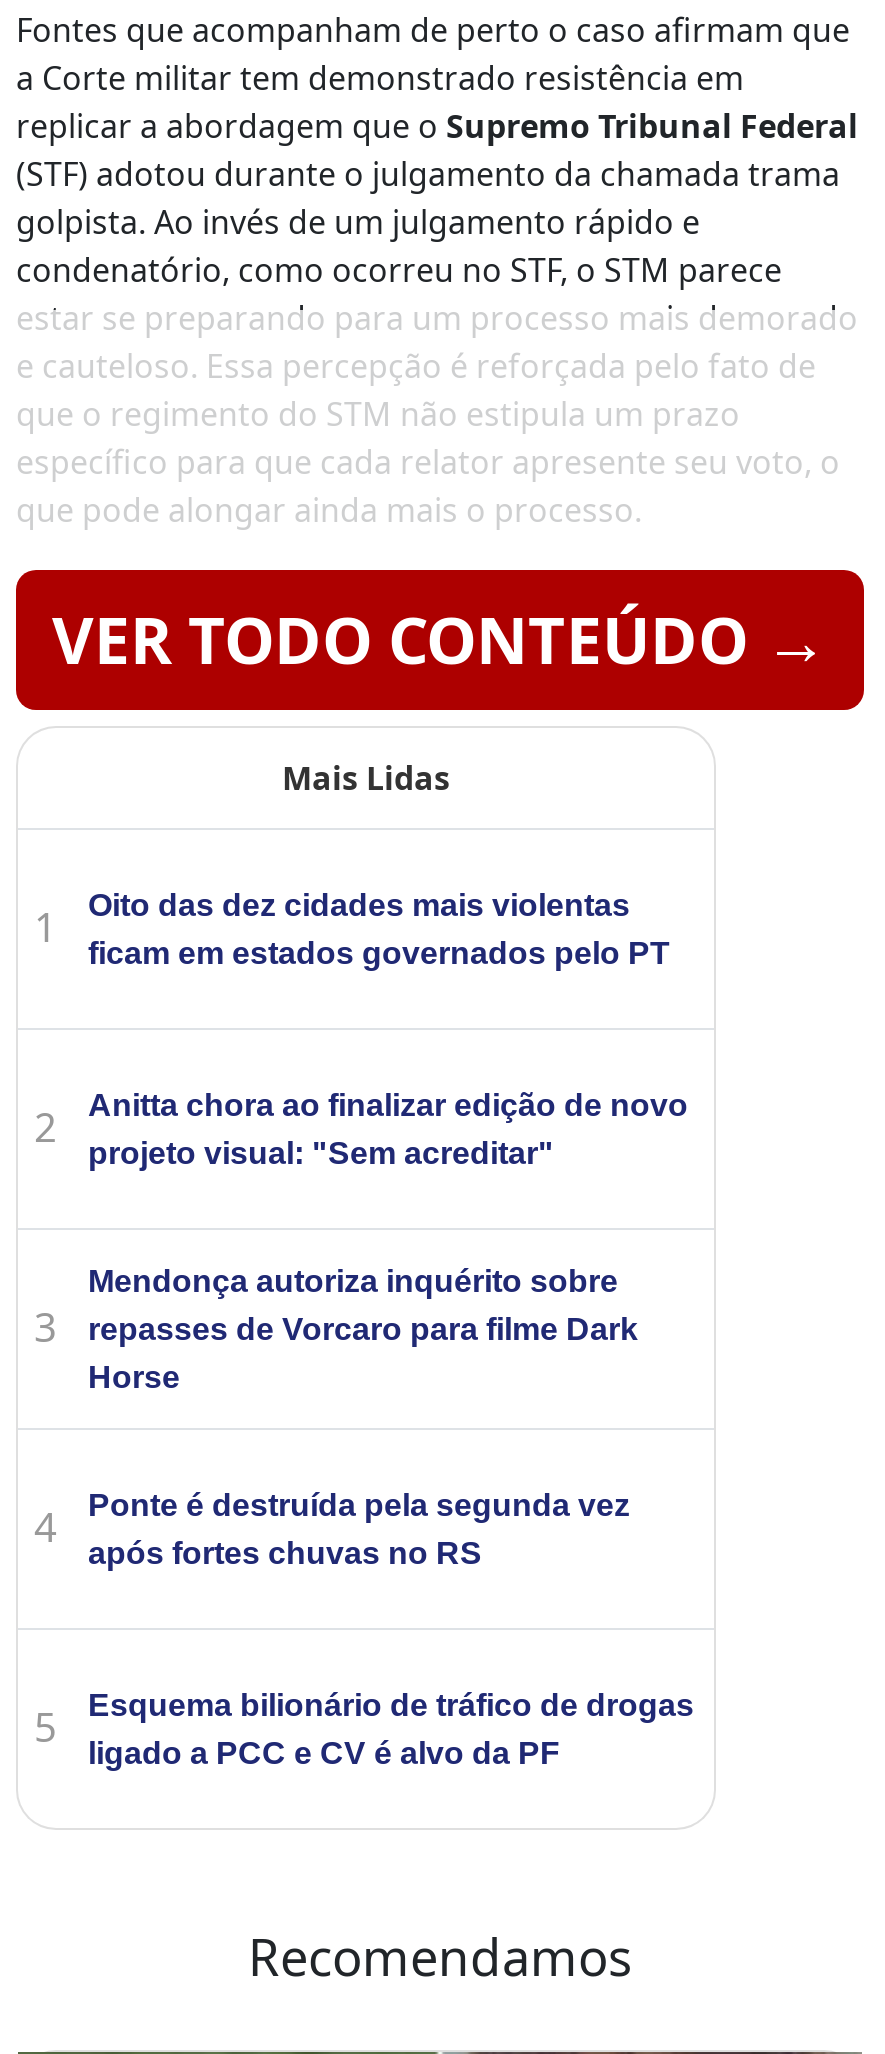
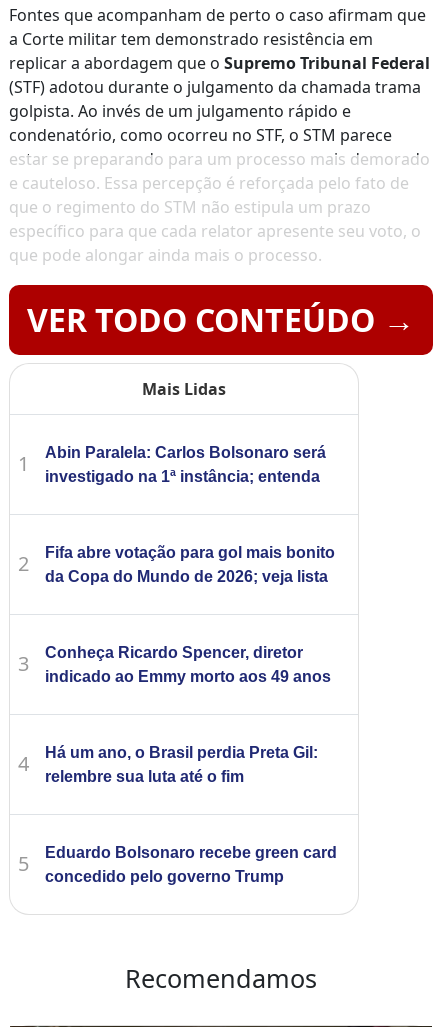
- Oito das dez cidades mais violentas
- ficam em estados governados pelo PT
+ Abin Paralela: Carlos Bolsonaro será
+ investigado na 1ª instância; entenda

- Anitta chora ao finalizar edição de novo
- projeto visual: "Sem acreditar"
+ Fifa abre votação para gol mais bonito
+ da Copa do Mundo de 2026; veja lista

- Mendonça autoriza inquérito sobre
- repasses de Vorcaro para filme Dark
- Horse
+ Conheça Ricardo Spencer, diretor
+ indicado ao Emmy morto aos 49 anos

- Ponte é destruída pela segunda vez
- após fortes chuvas no RS
+ Há um ano, o Brasil perdia Preta Gil:
+ relembre sua luta até o fim

- Esquema bilionário de tráfico de drogas
- ligado a PCC e CV é alvo da PF
+ Eduardo Bolsonaro recebe green card
+ concedido pelo governo Trump
